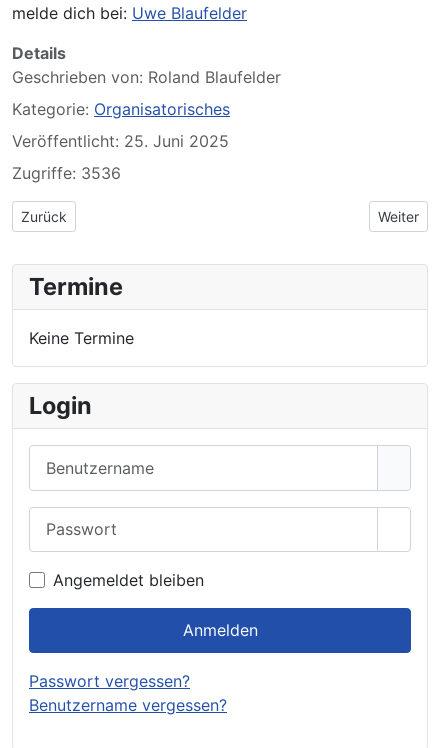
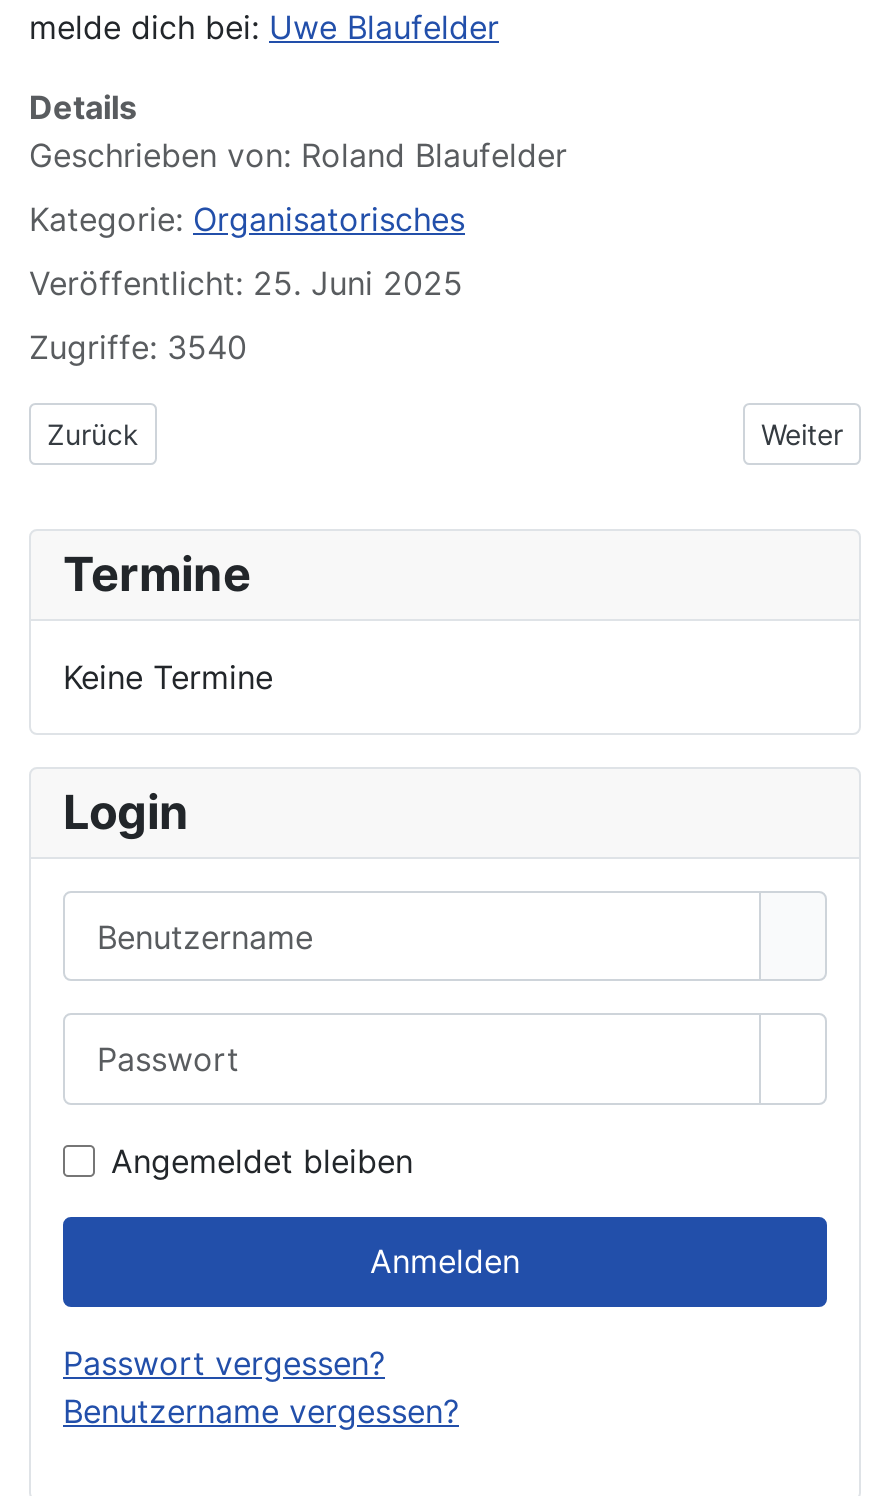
- Zugriffe: 3536
+ Zugriffe: 3540
